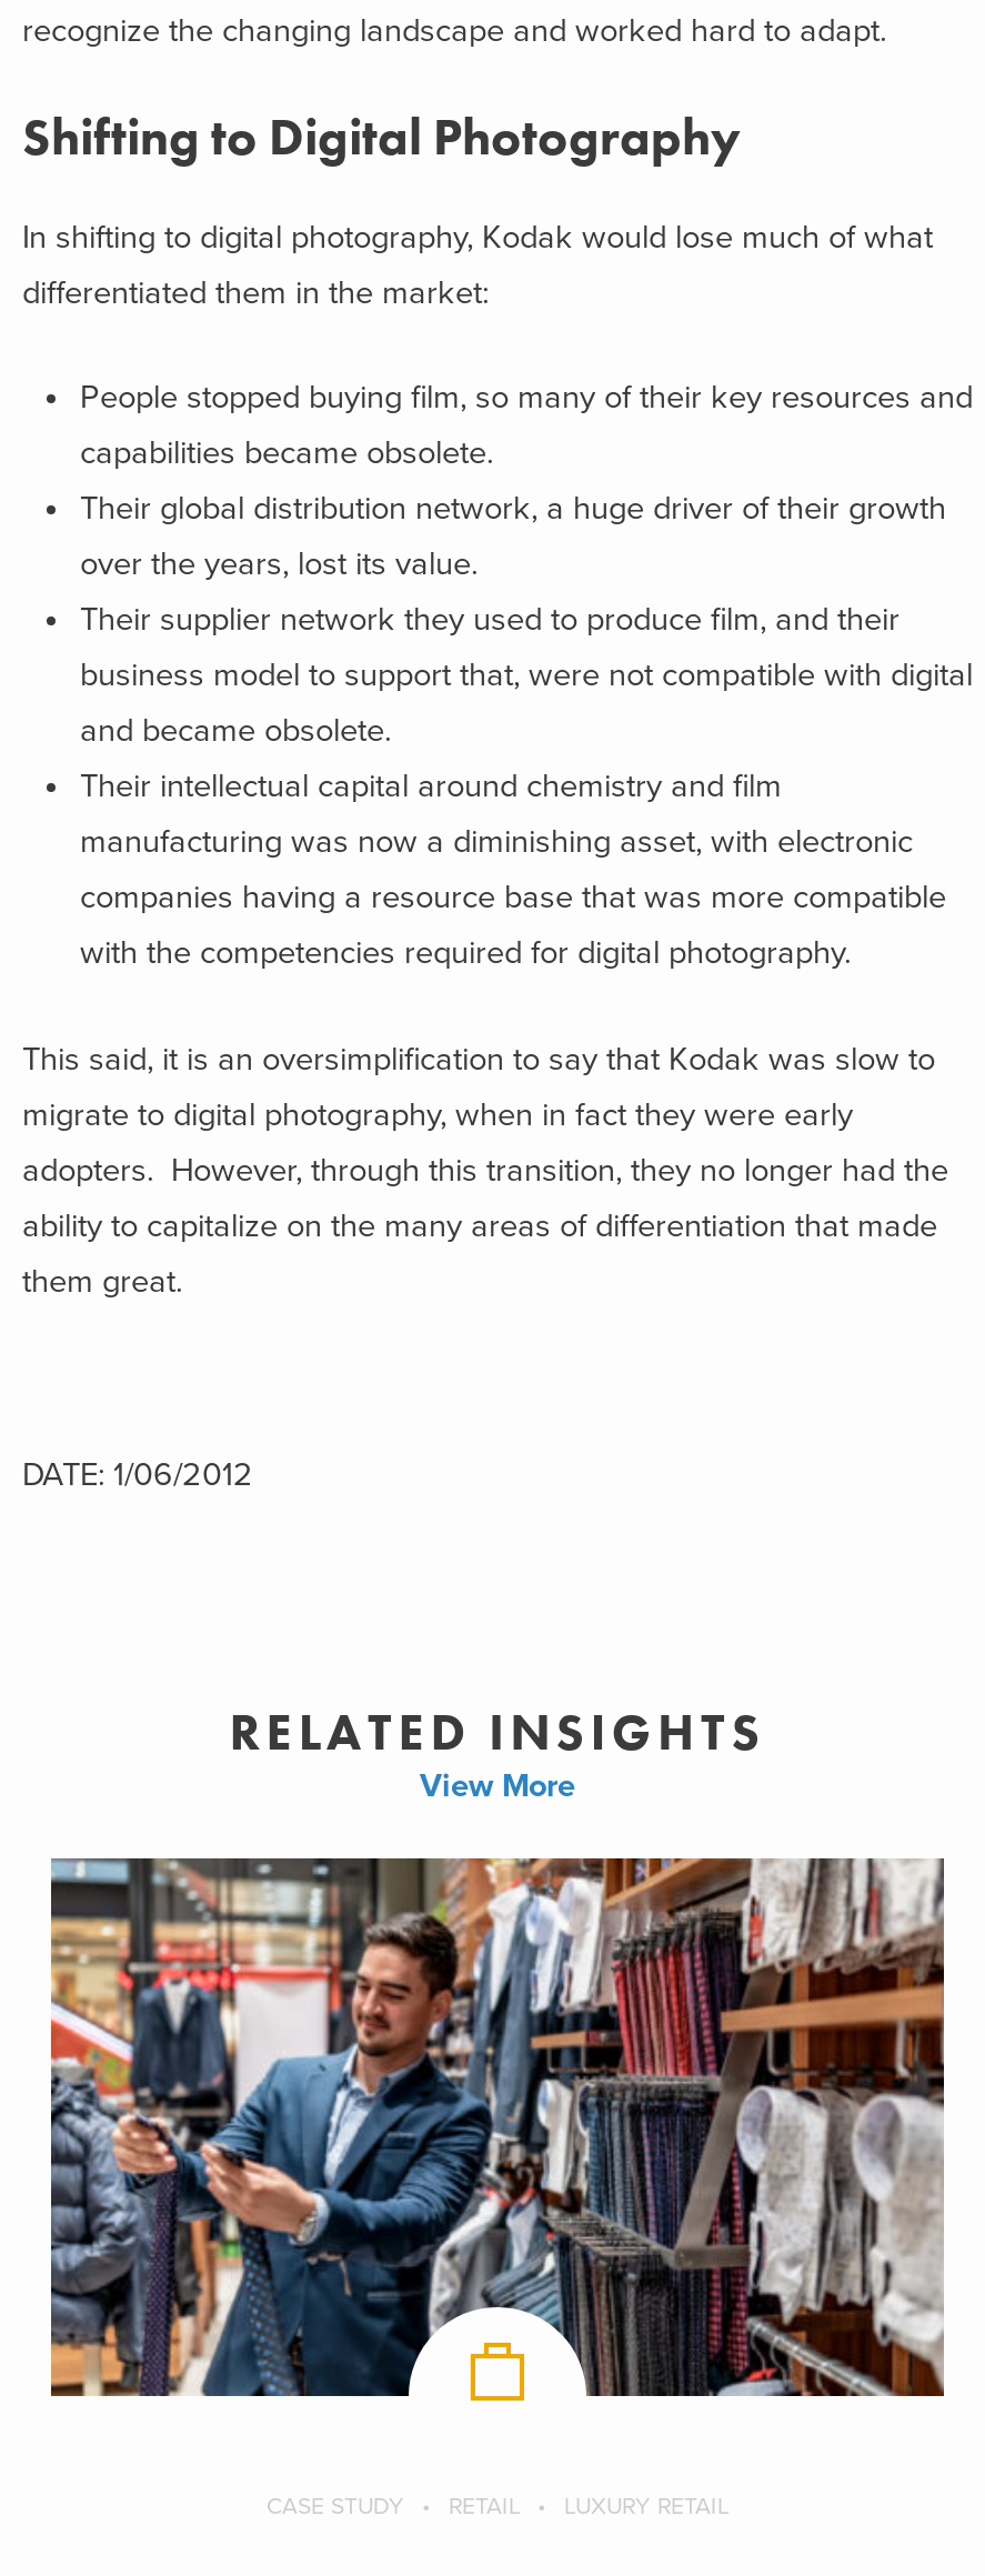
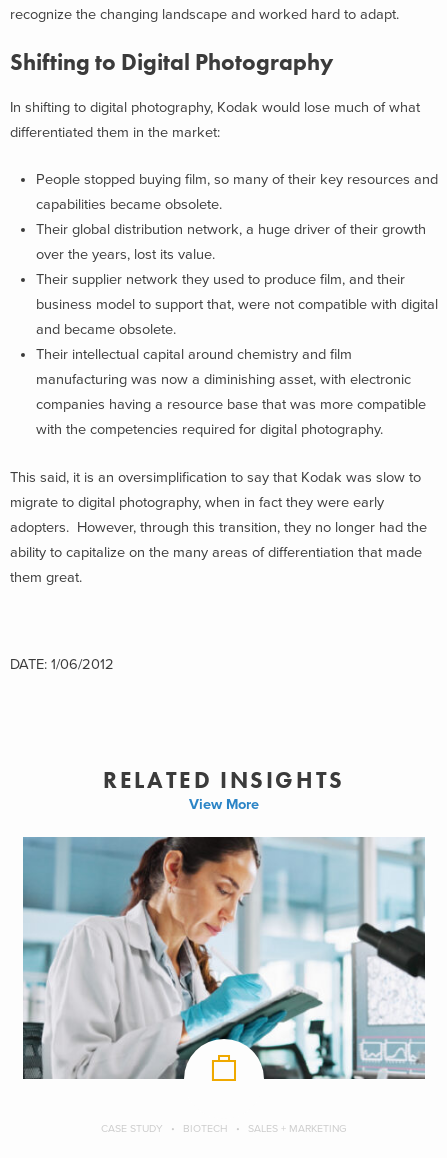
- [image]
+ [image]

- RETAIL
- LUXURY RETAIL
+ BIOTECH
+ SALES + MARKETING
